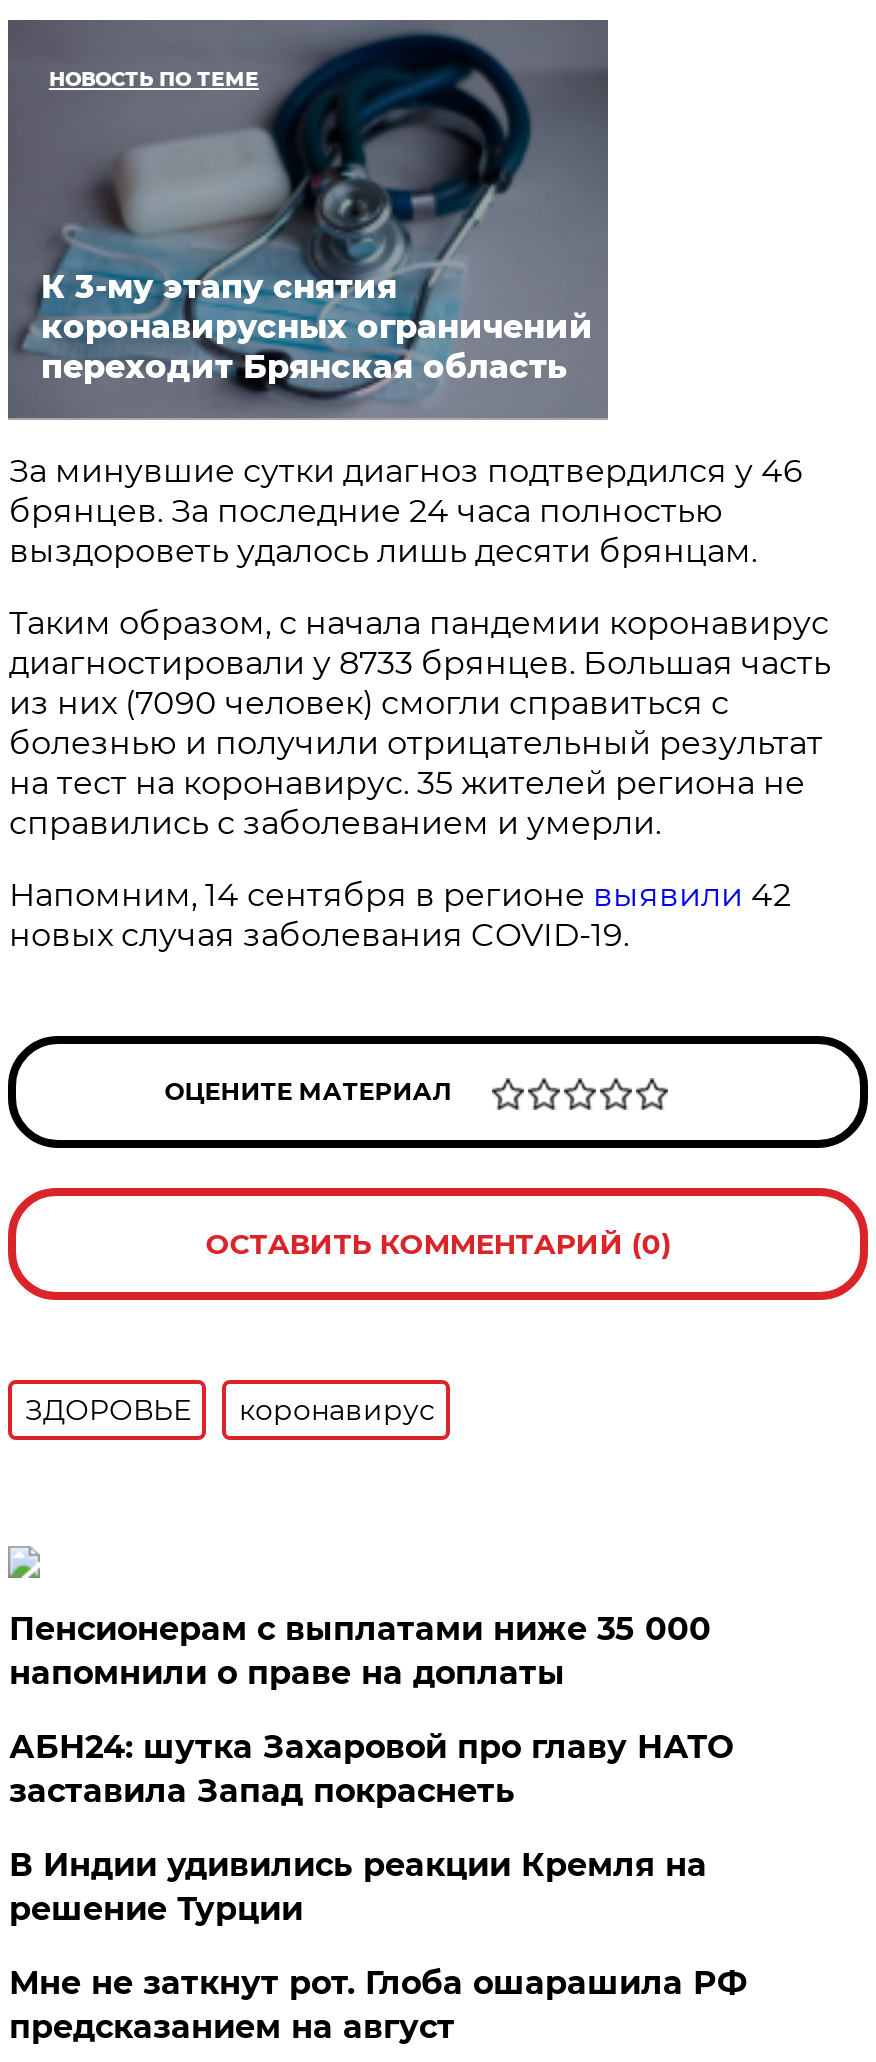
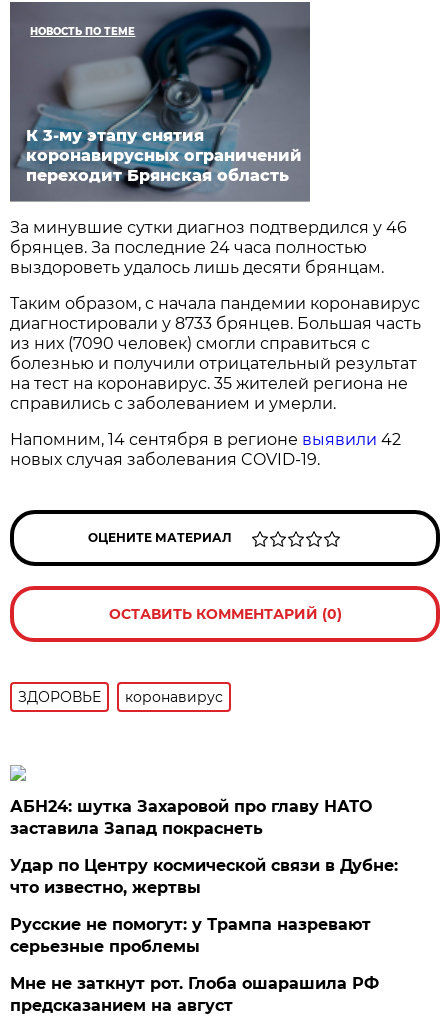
- Пенсионерам с выплатами ниже 35 000
- напомнили о праве на доплаты

moved up: АБН24: шутка Захаровой про главу НАТО | заставила Запад покраснеть

- В Индии удивились реакции Кремля на
- решение Турции
+ Удар по Центру космической связи в Дубне:
+ что известно, жертвы
+ Русские не помогут: у Трампа назревают
+ серьезные проблемы
